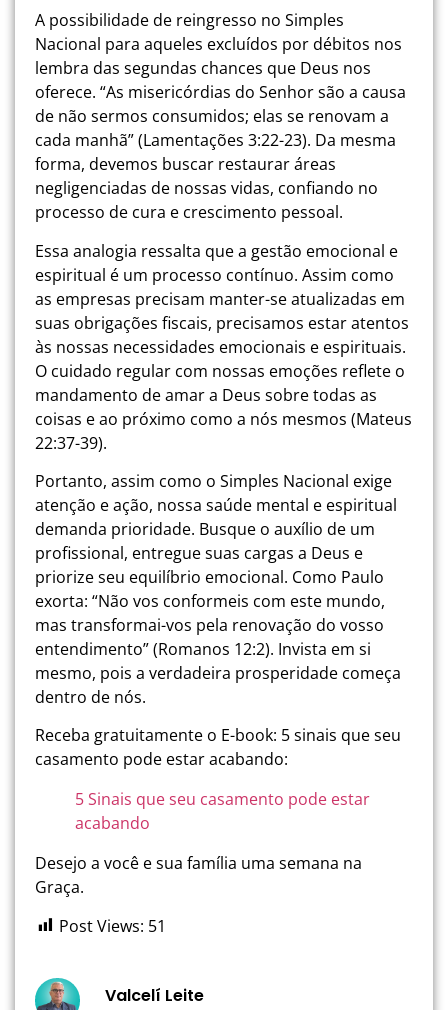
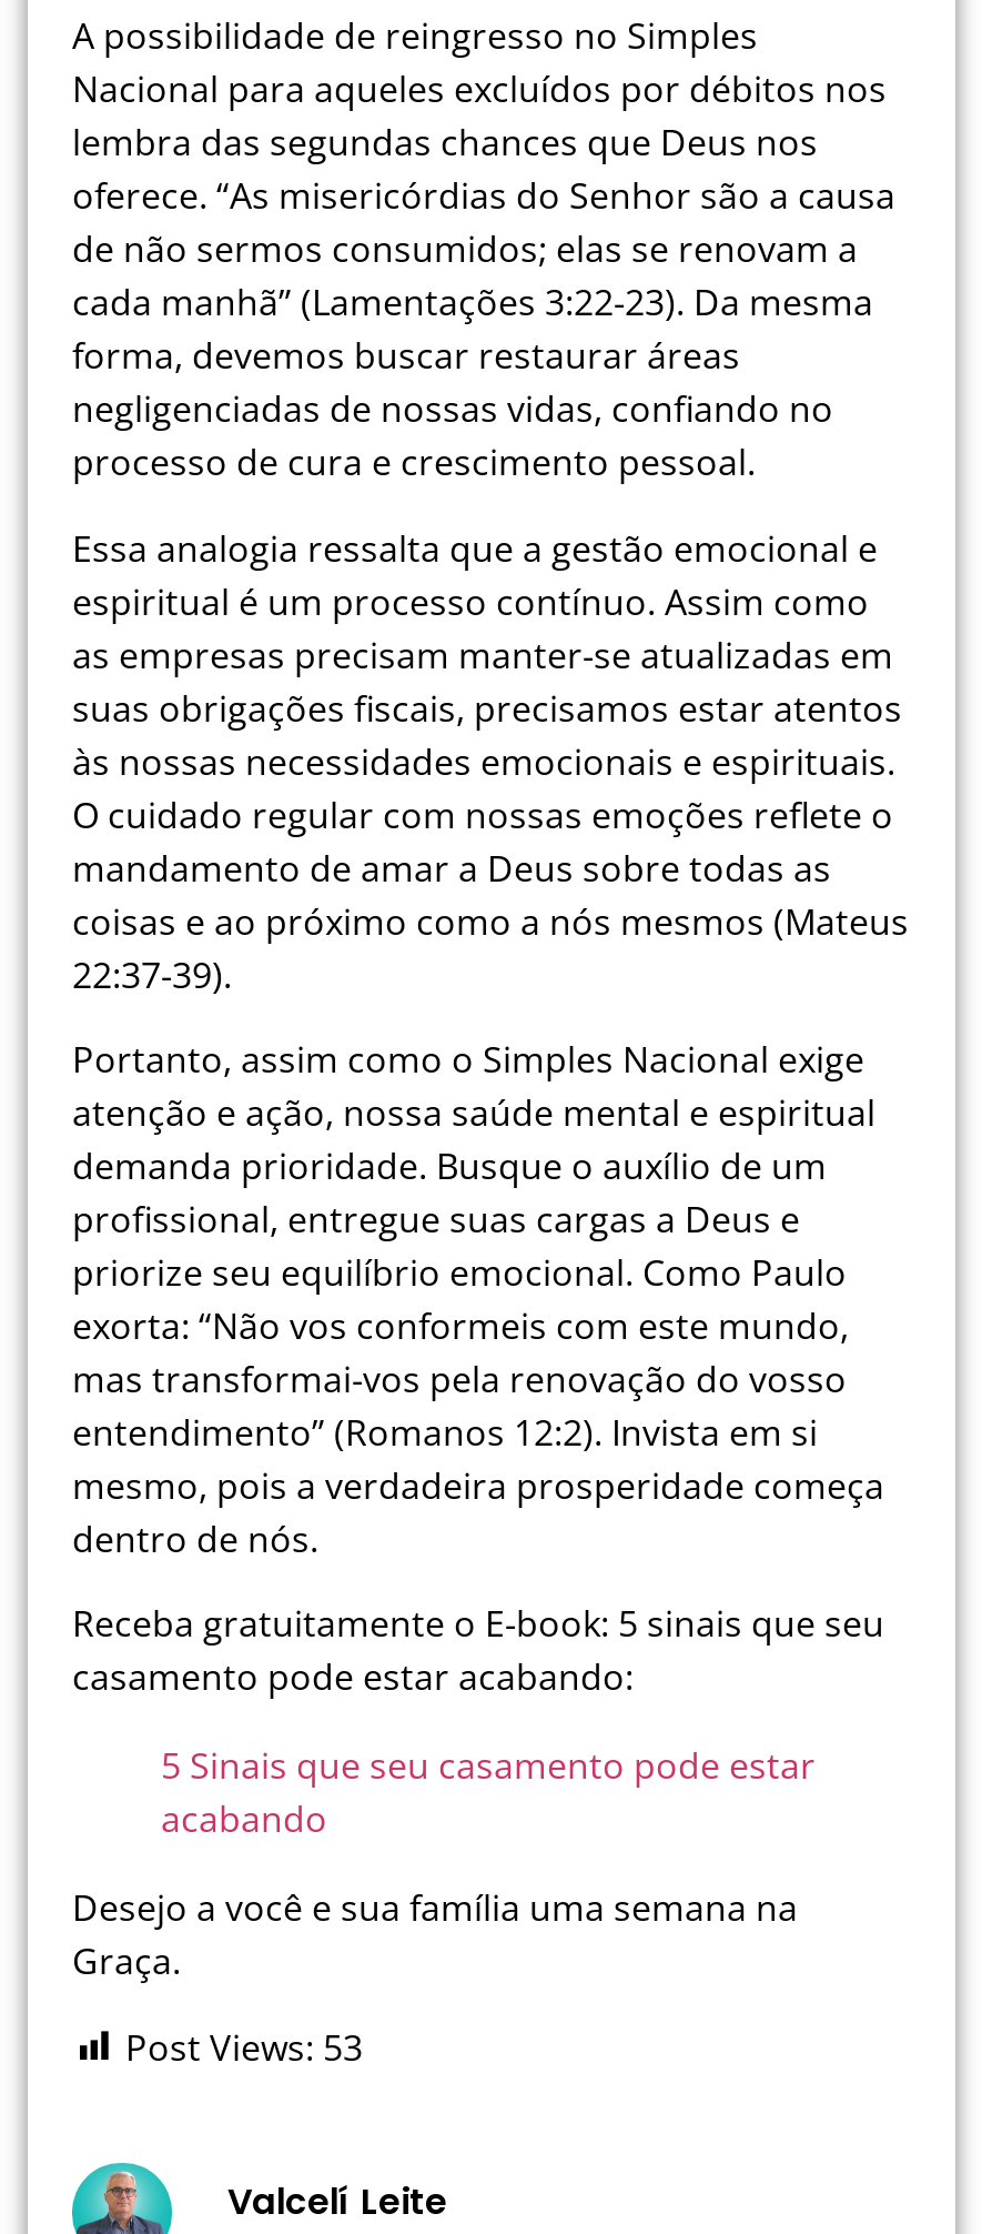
- Post Views: 51
+ Post Views: 53
